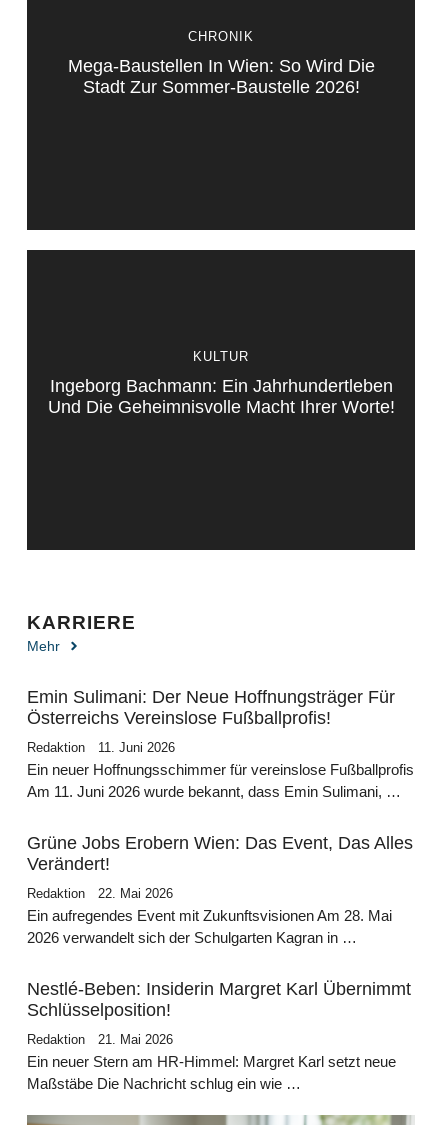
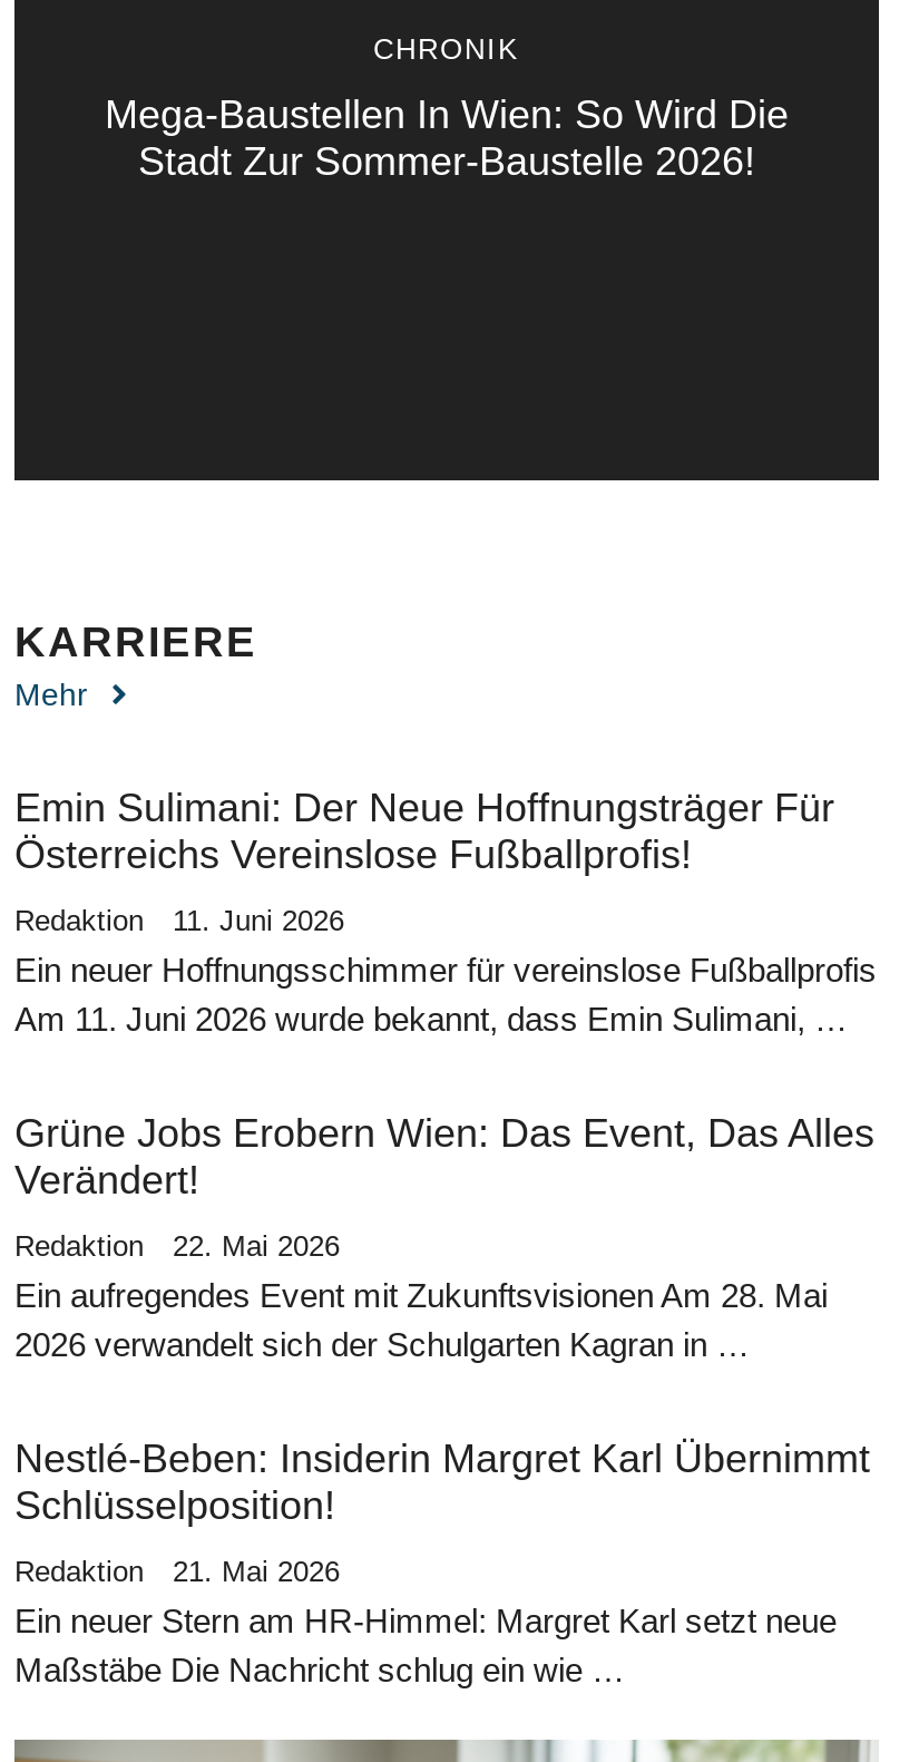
- KULTUR
- Ingeborg Bachmann: Ein Jahrhundertleben
- Und Die Geheimnisvolle Macht Ihrer Worte!
